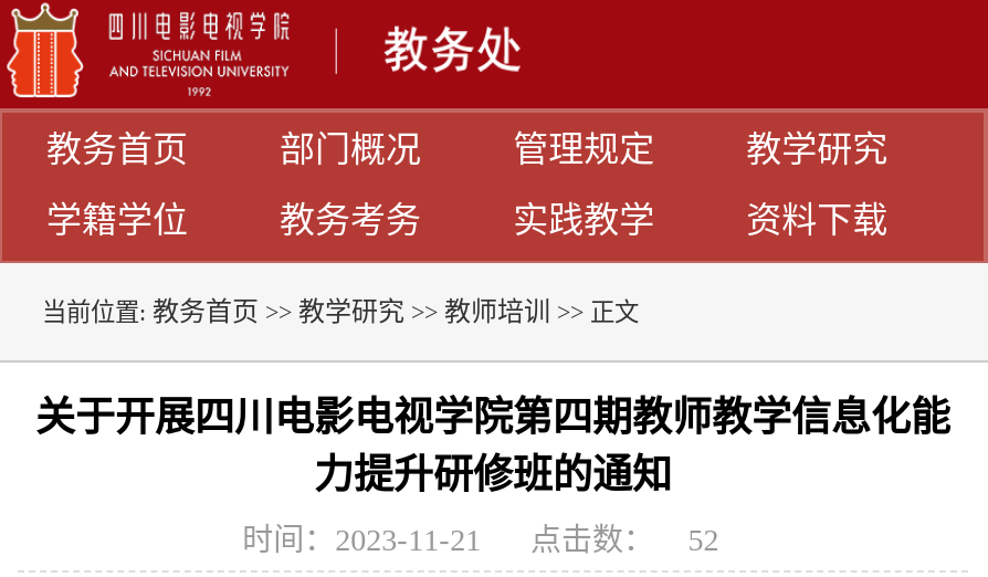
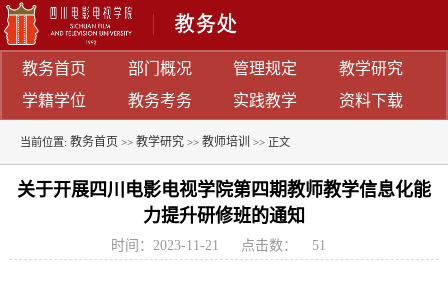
- 时间：2023-11-21 点击数： 52
+ 时间：2023-11-21 点击数： 51
